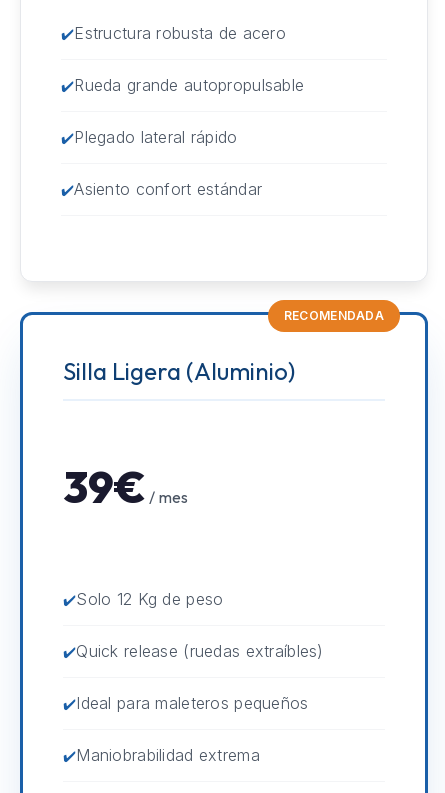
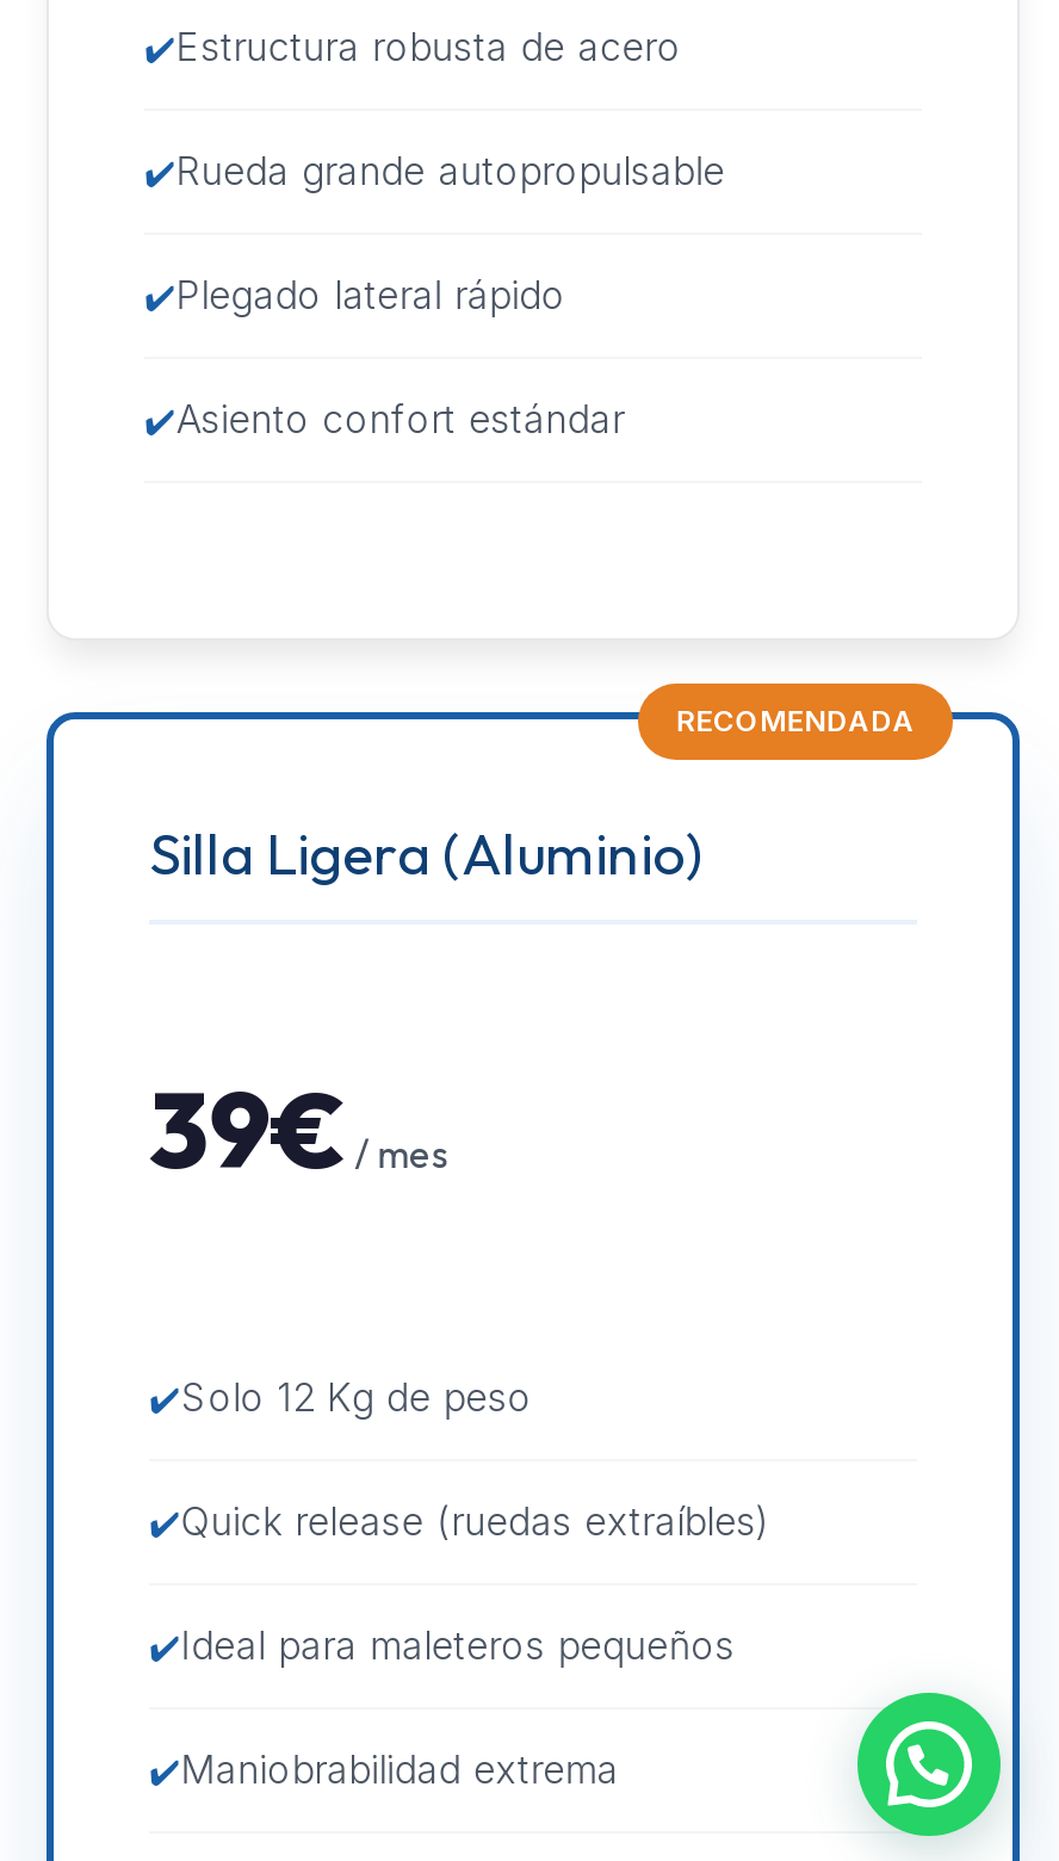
+ [image]
